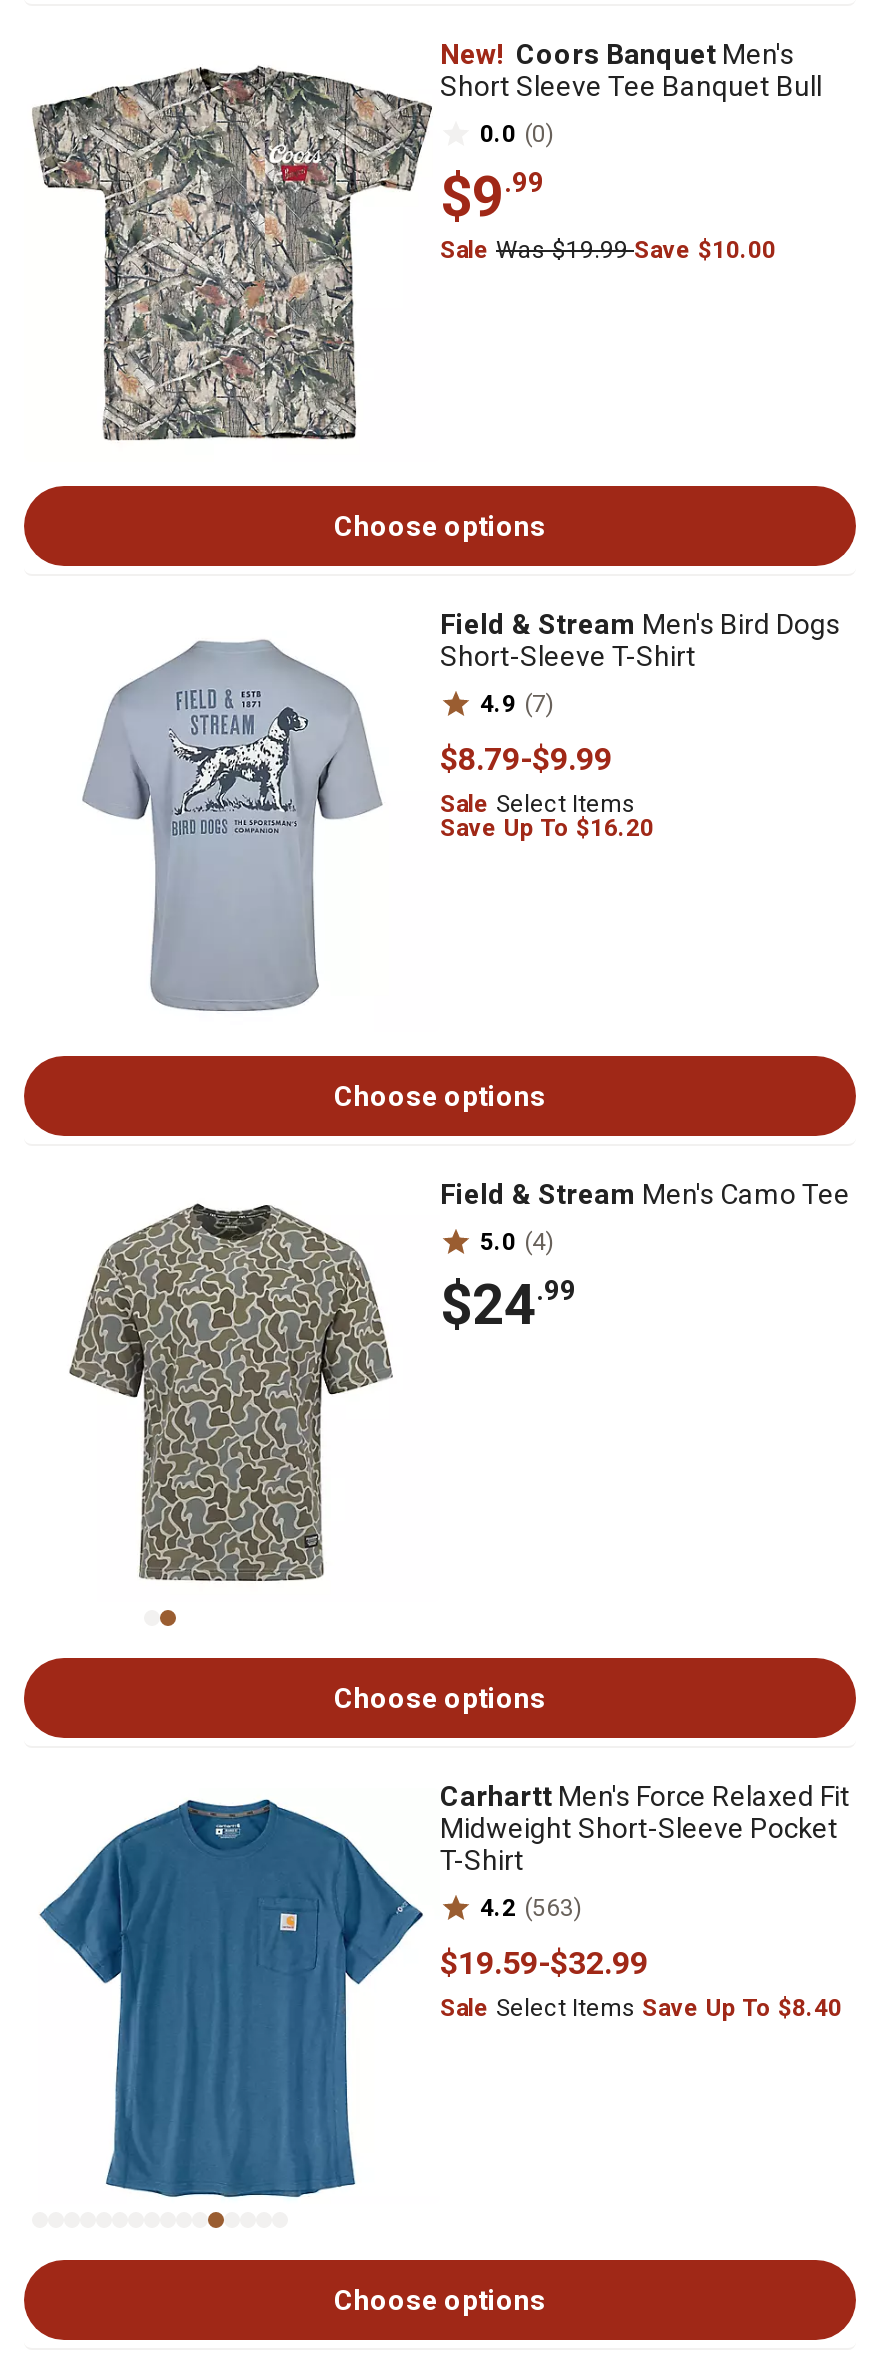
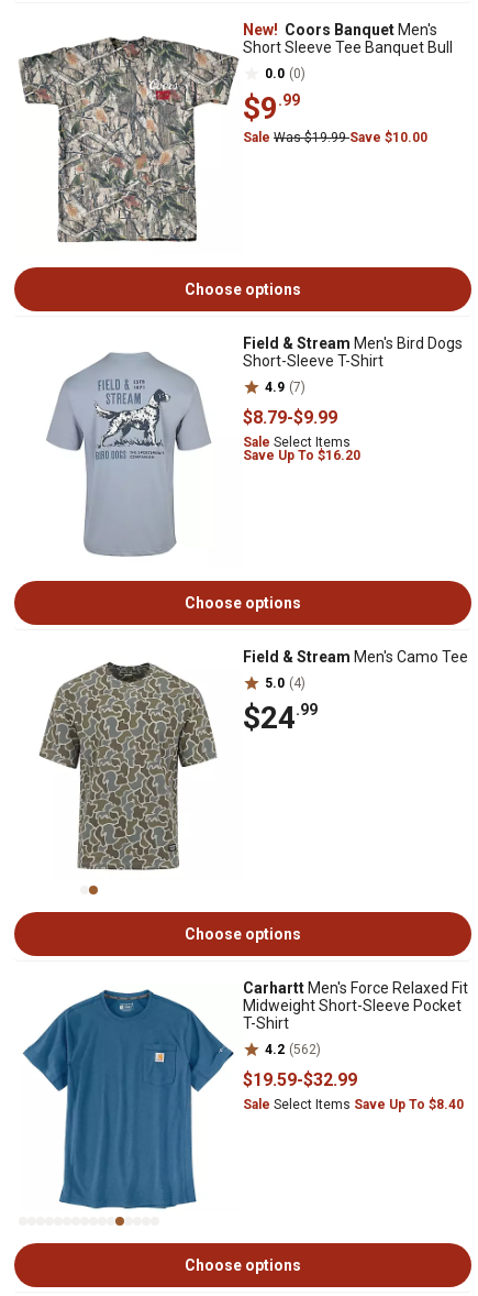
- 4.2 (563)
+ 4.2 (562)
